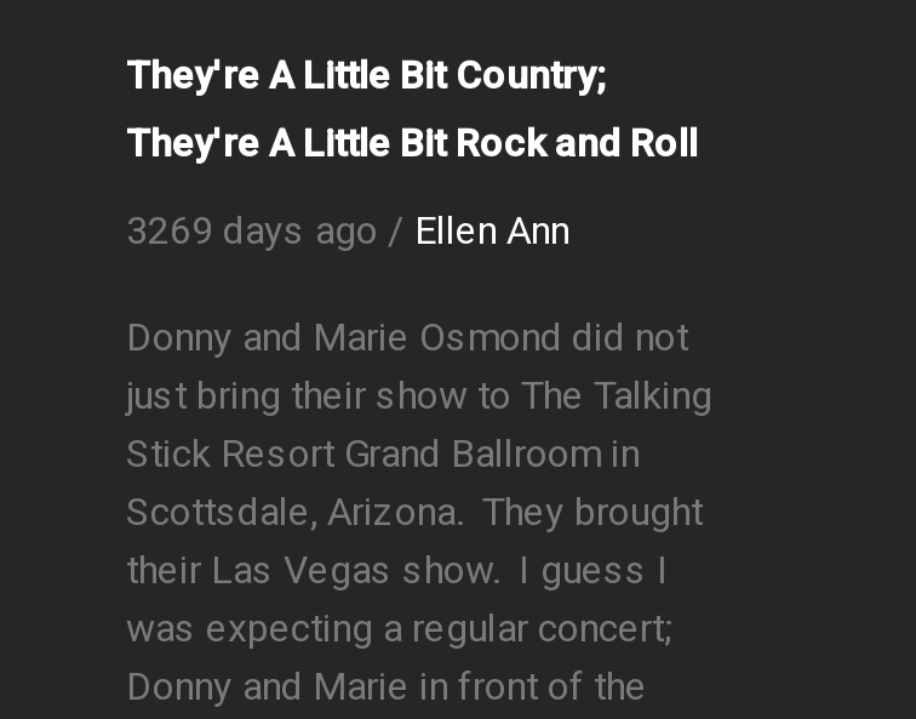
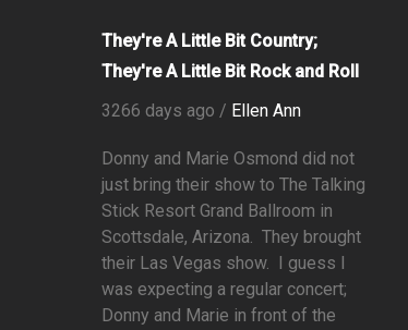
- 3269 days ago / Ellen Ann
+ 3266 days ago / Ellen Ann
